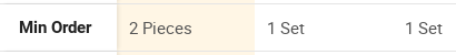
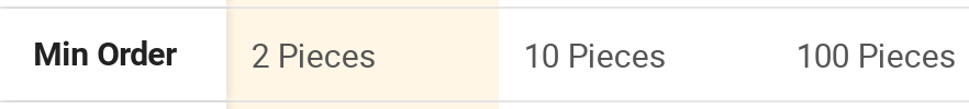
- 1 Set
- 1 Set
+ 10 Pieces
+ 100 Pieces
